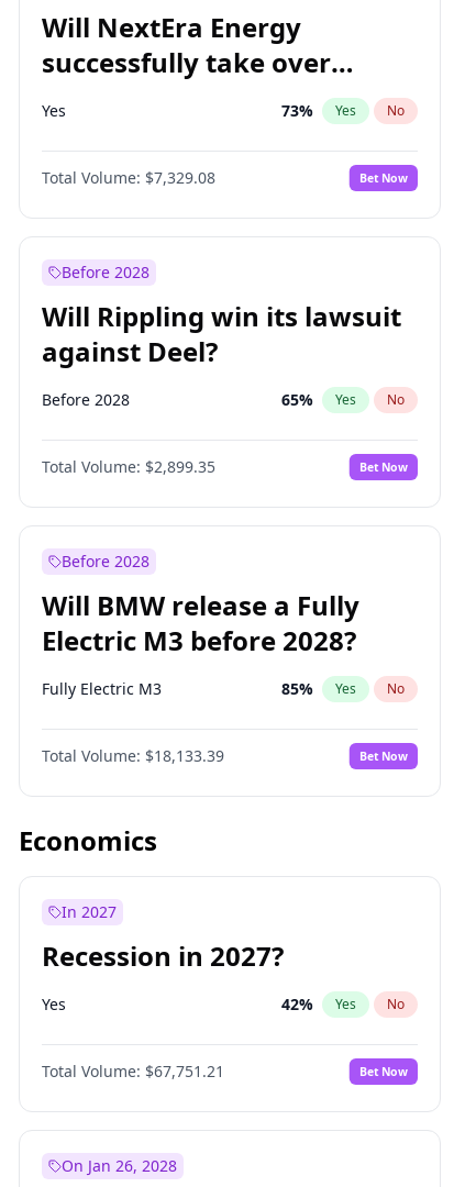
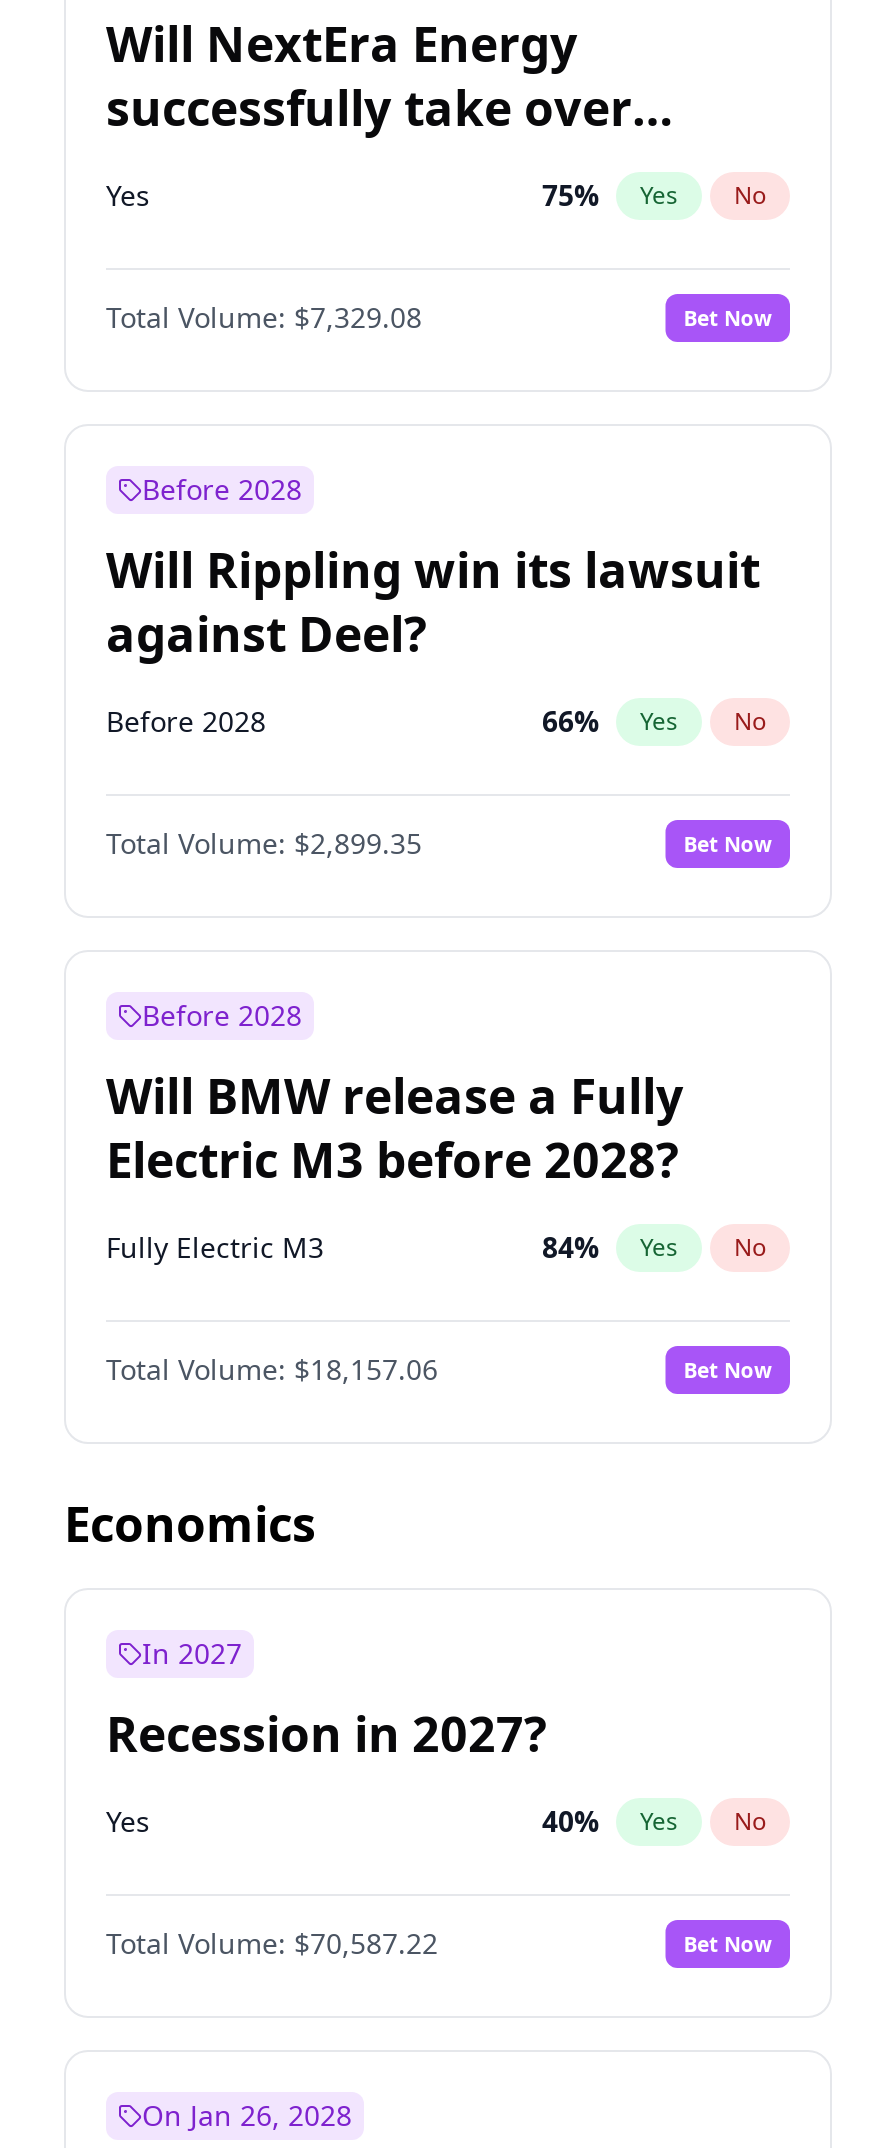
- 73%
+ 75%

- 65% Yes No
+ 66% Yes No

- 85% Yes No
+ 84% Yes No

- Total Volume: $18,133.39
+ Total Volume: $18,157.06

- 42% Yes No
+ 40% Yes No

- Total Volume: $67,751.21
+ Total Volume: $70,587.22
